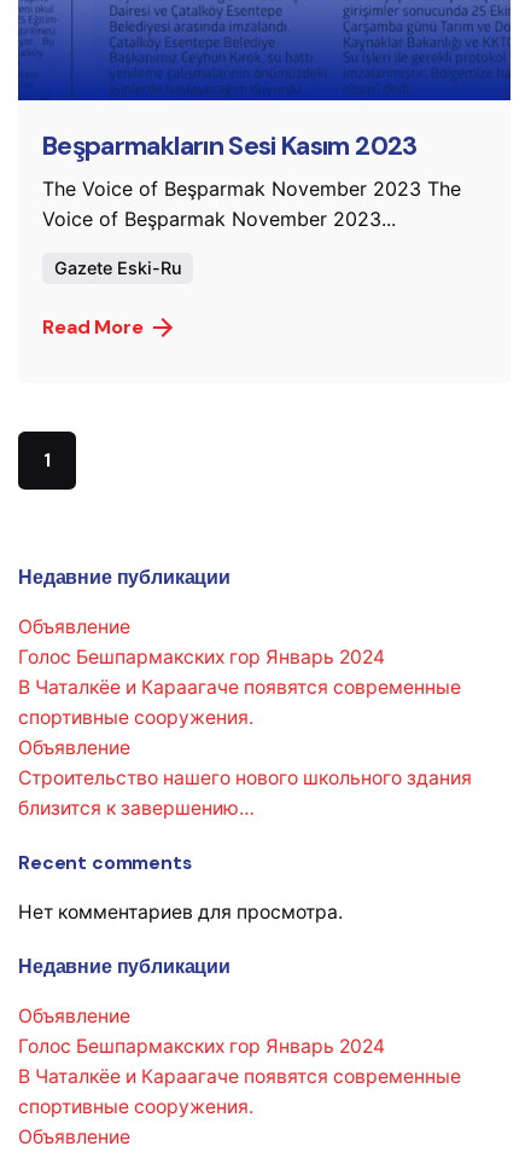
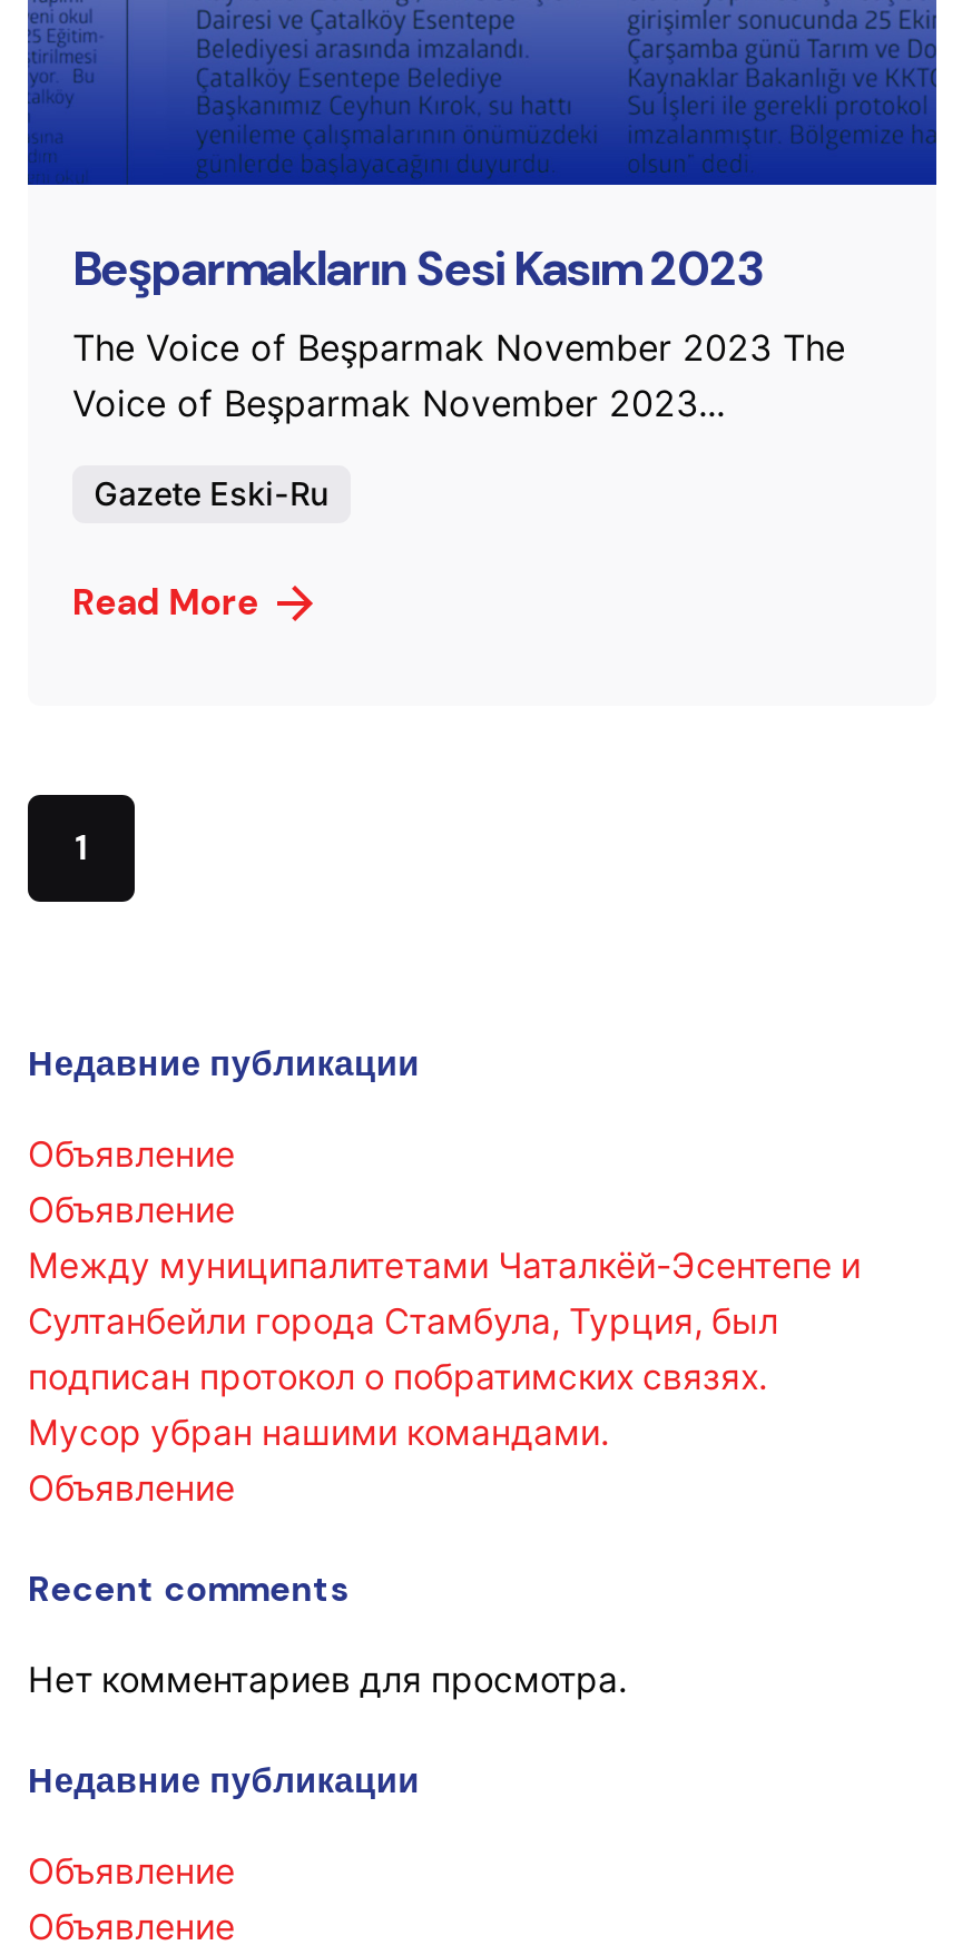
- Голос Бешпармакских гор Январь 2024
- В Чаталкёе и Караагаче появятся современные
- спортивные сооружения.

- Строительство нашего нового школьного здания
- близится к завершению…
+ Между муниципалитетами Чаталкёй-Эсентепе и
+ Султанбейли города Стамбула, Турция, был
+ подписан протокол о побратимских связях.
+ Мусор убран нашими командами.
+ Объявление

- Голос Бешпармакских гор Январь 2024
- В Чаталкёе и Караагаче появятся современные
- спортивные сооружения.
